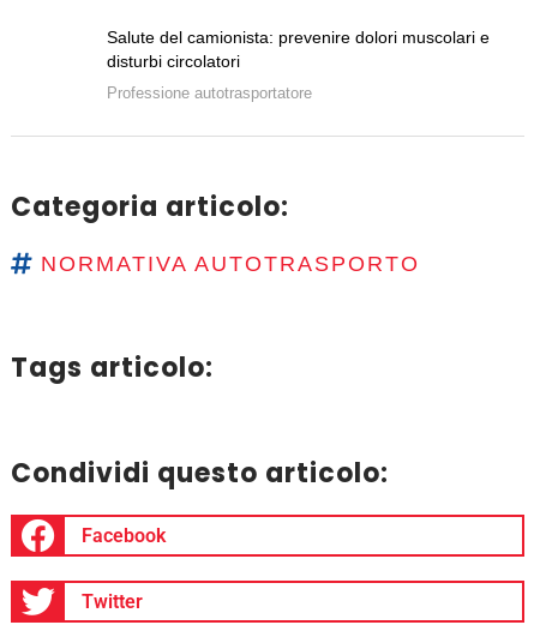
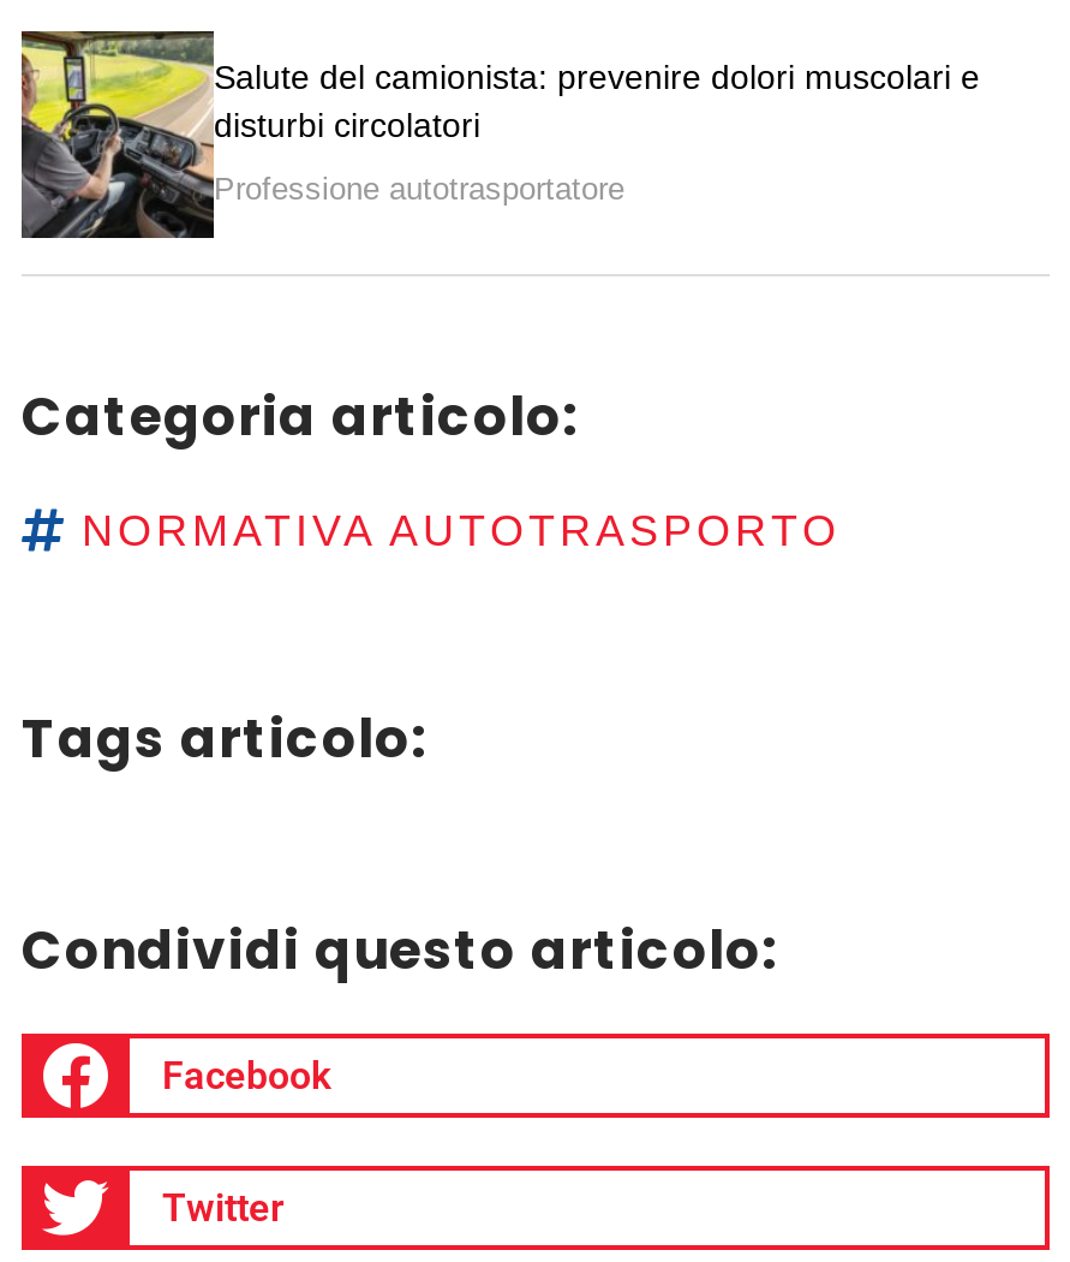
+ [image]
